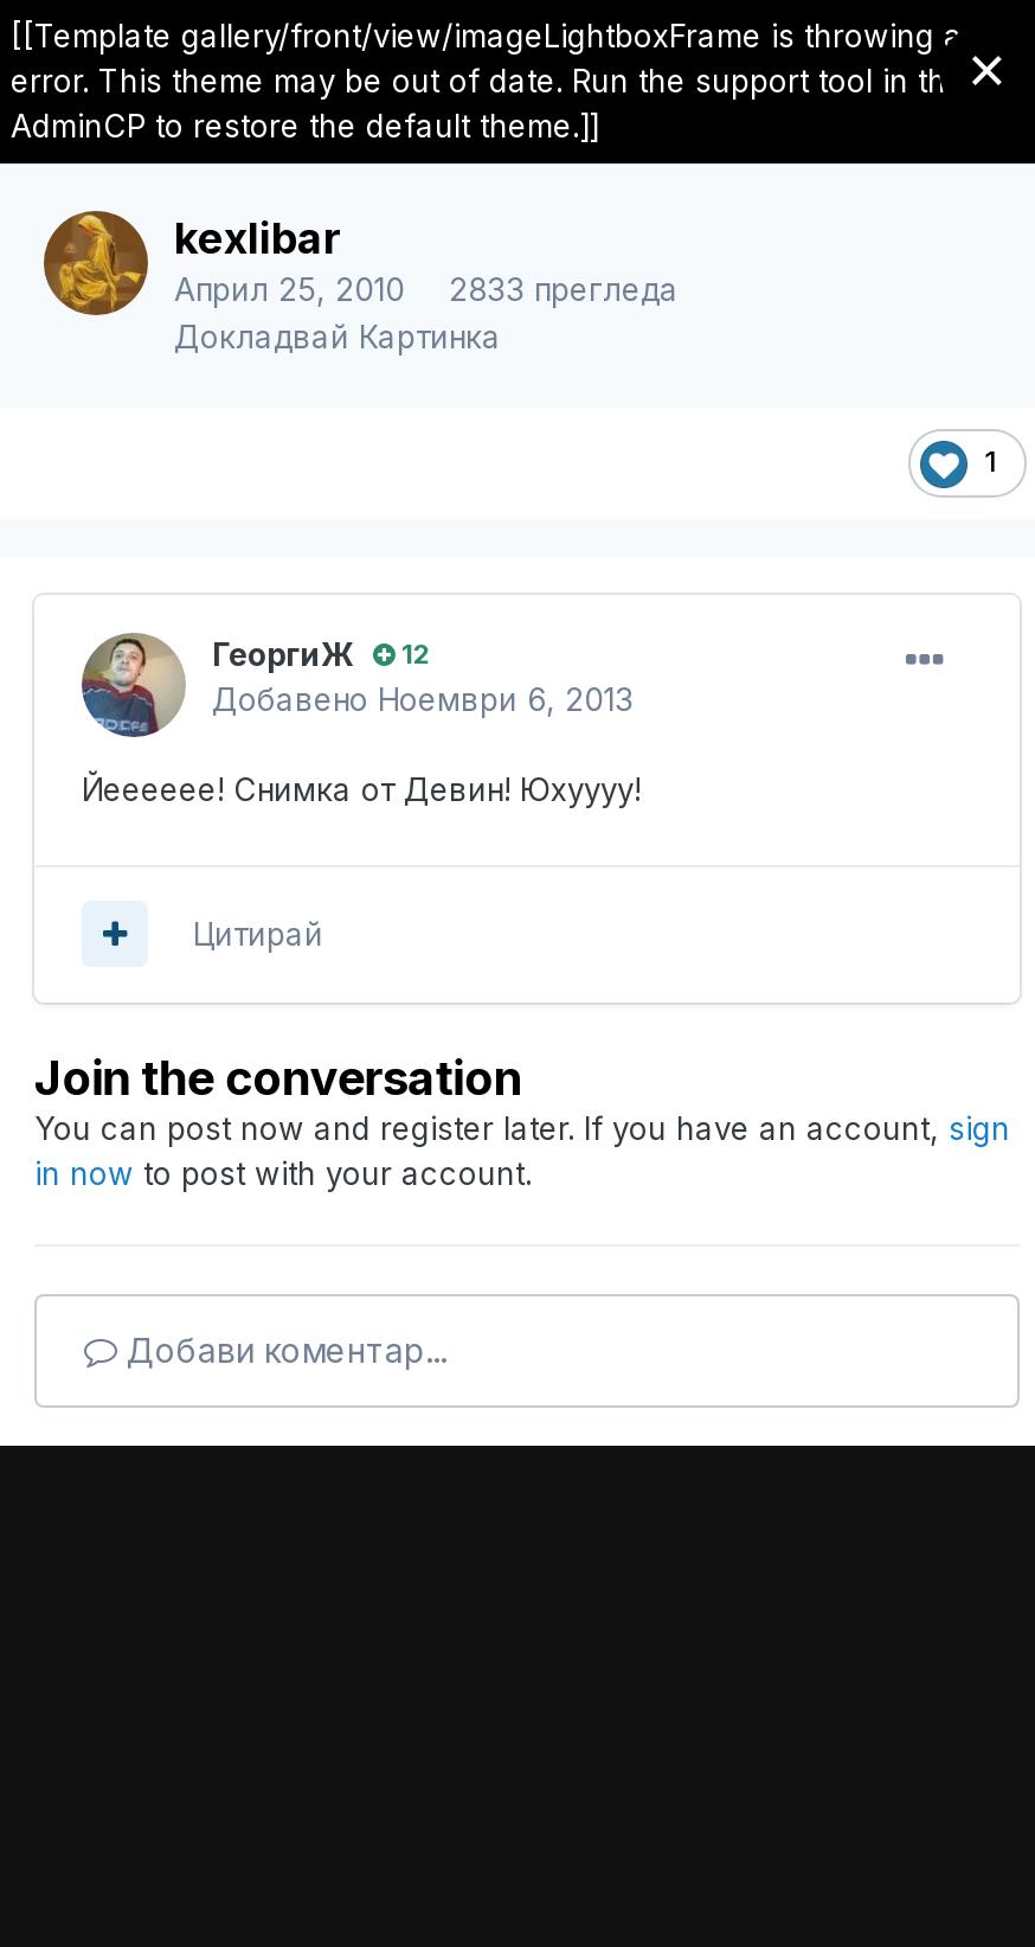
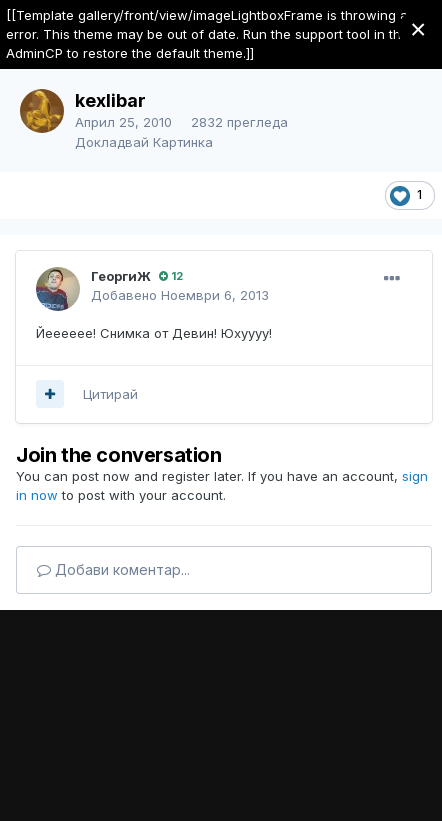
- Април 25, 2010 2833 прегледа
+ Април 25, 2010 2832 прегледа
